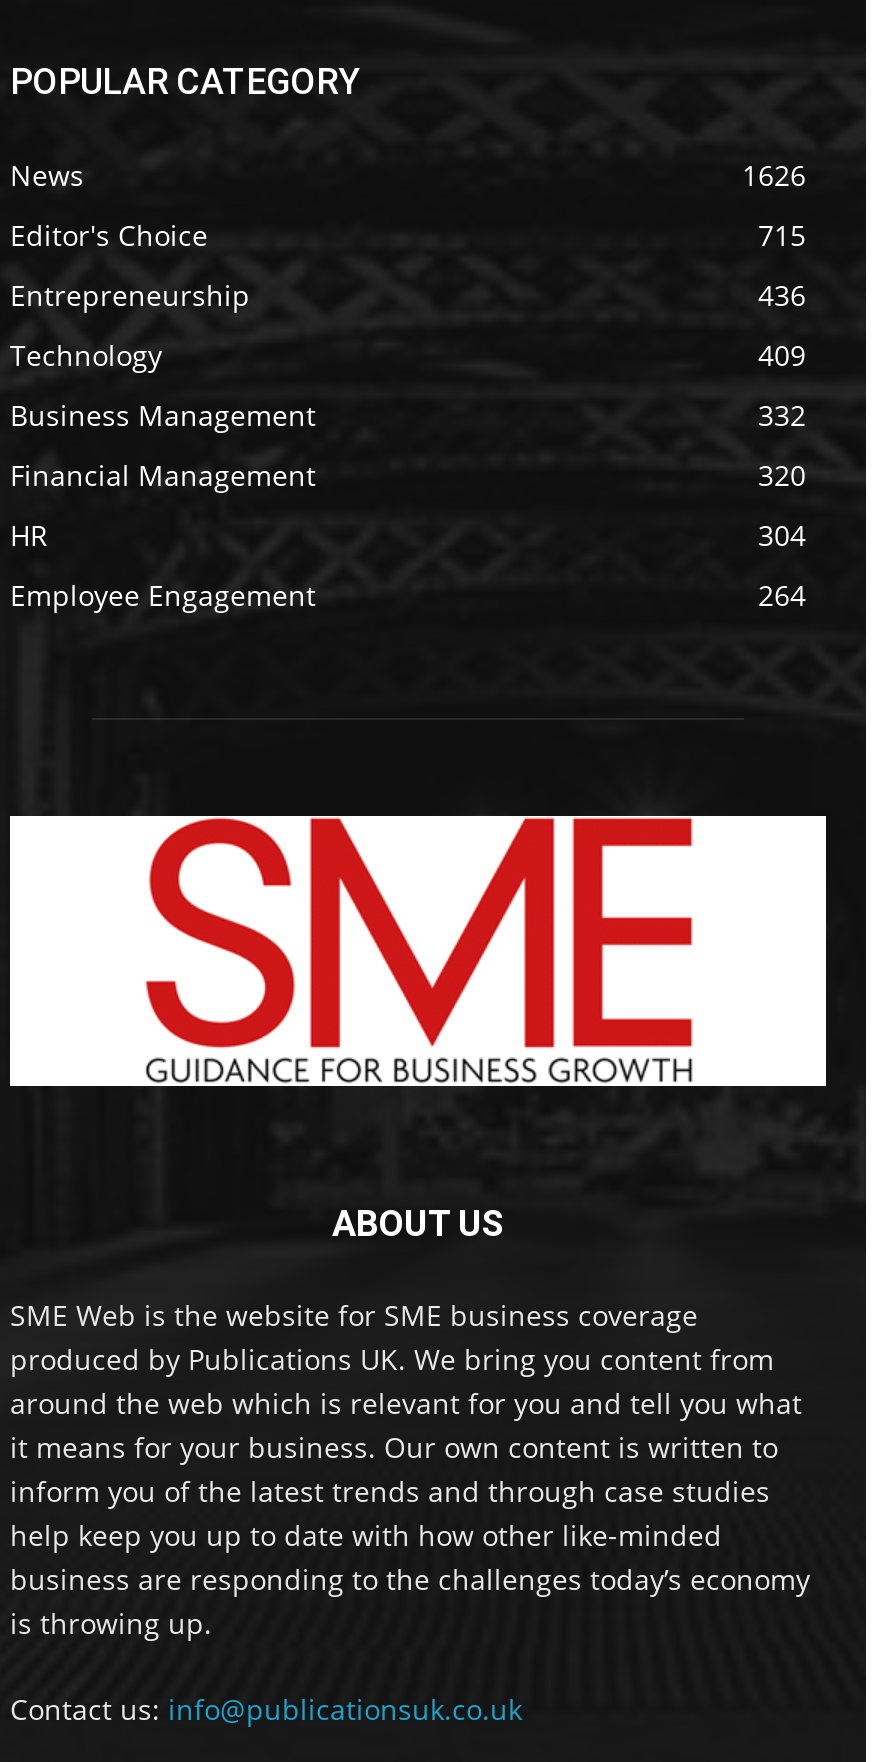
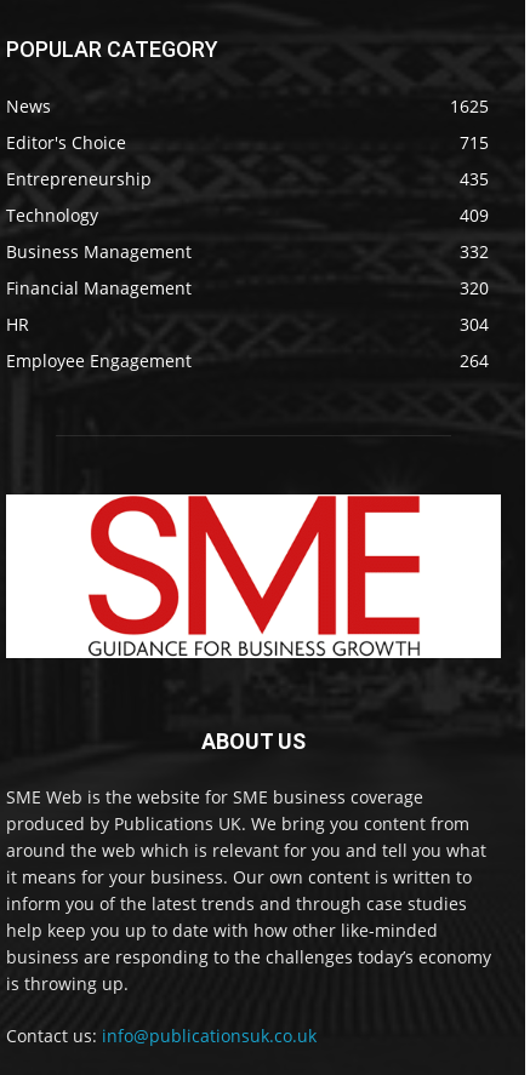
- 1626
+ 1625

- 436
+ 435
